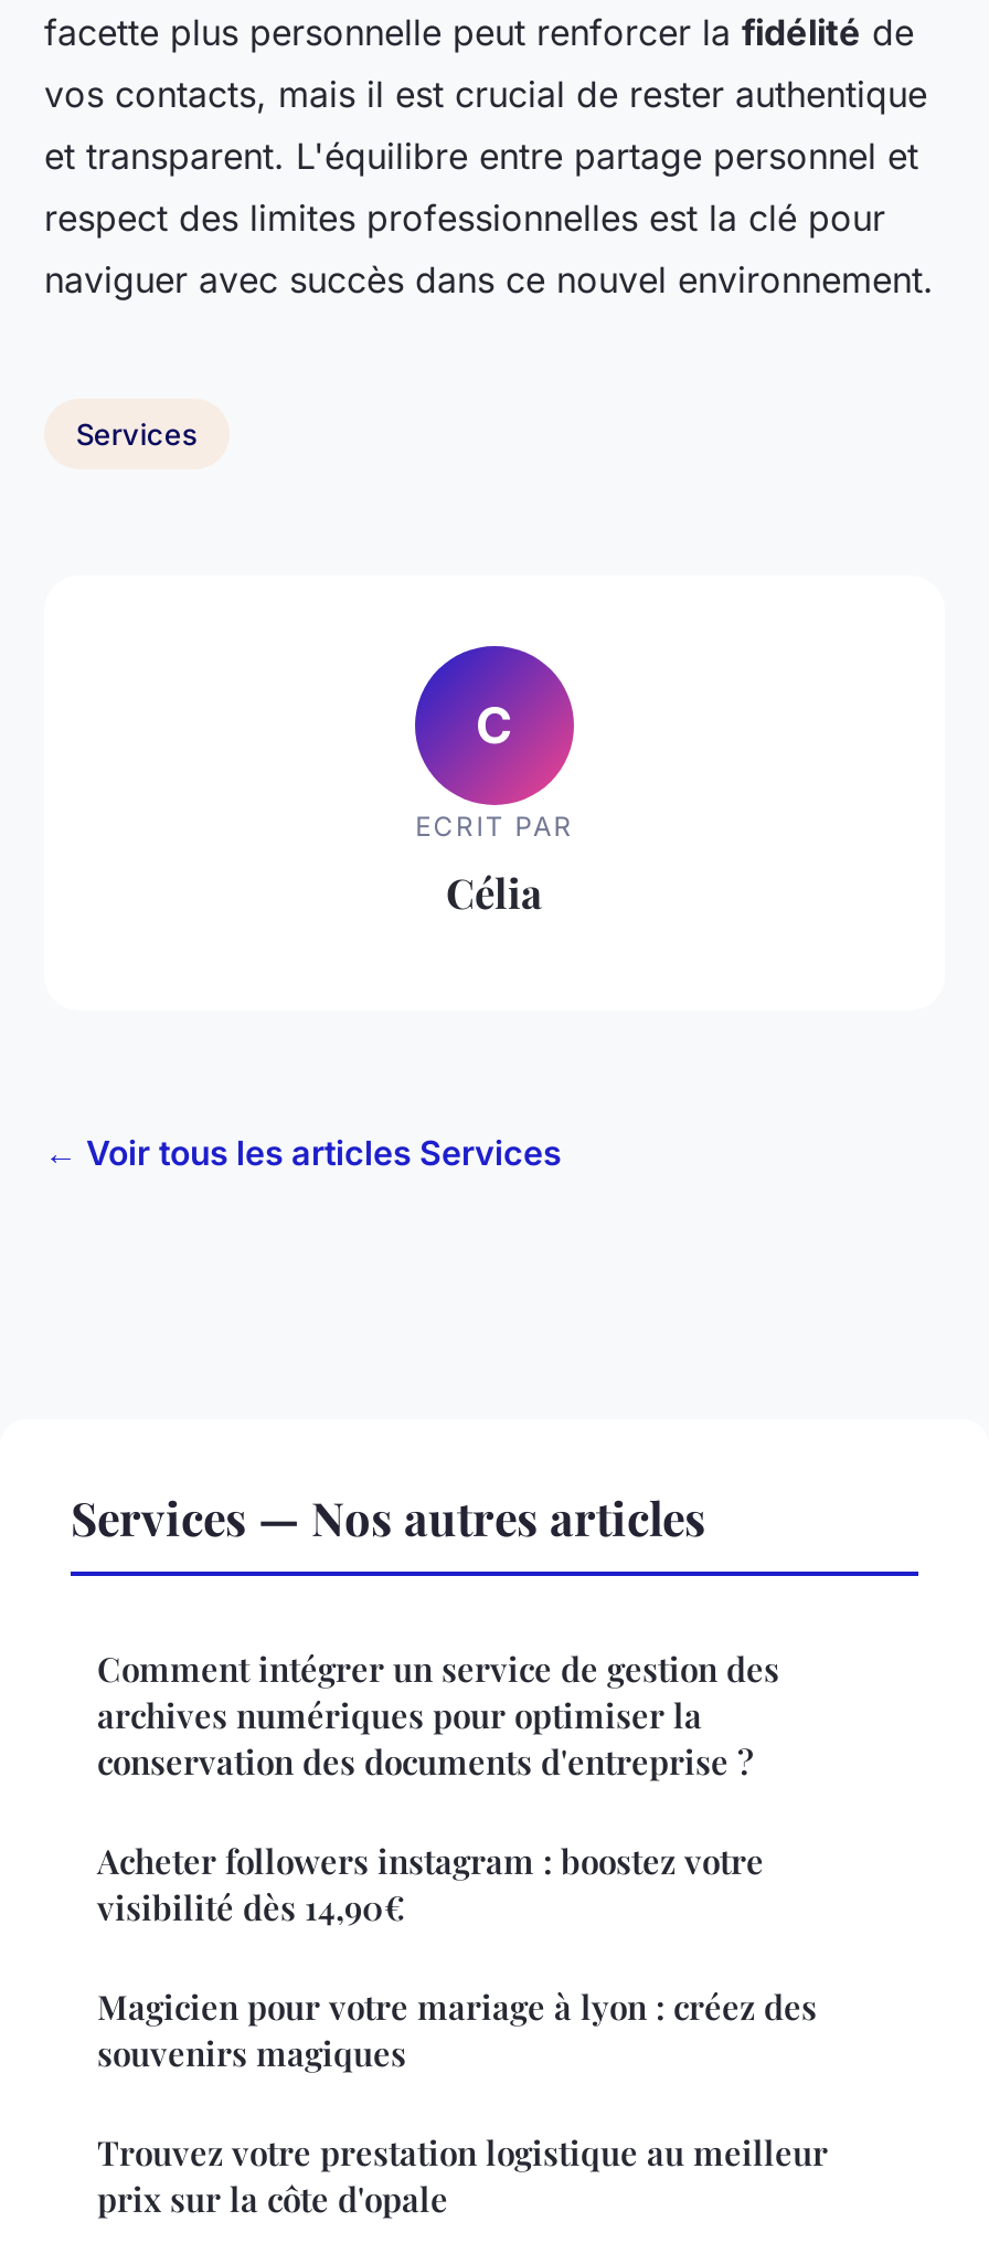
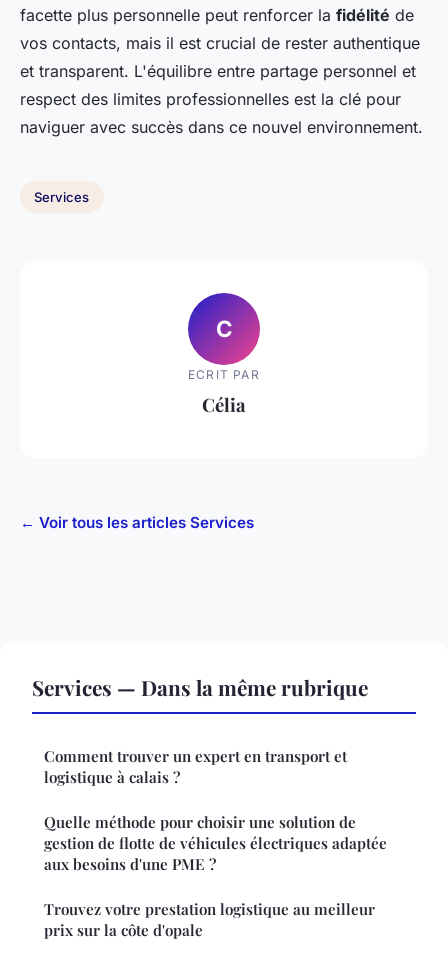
- Services — Nos autres articles
- Comment intégrer un service de gestion des
- archives numériques pour optimiser la
- conservation des documents d'entreprise ?
- Acheter followers instagram : boostez votre
- visibilité dès 14,90€
- Magicien pour votre mariage à lyon : créez des
- souvenirs magiques
+ Services — Dans la même rubrique
+ Comment trouver un expert en transport et
+ logistique à calais ?
+ Quelle méthode pour choisir une solution de
+ gestion de flotte de véhicules électriques adaptée
+ aux besoins d'une PME ?
